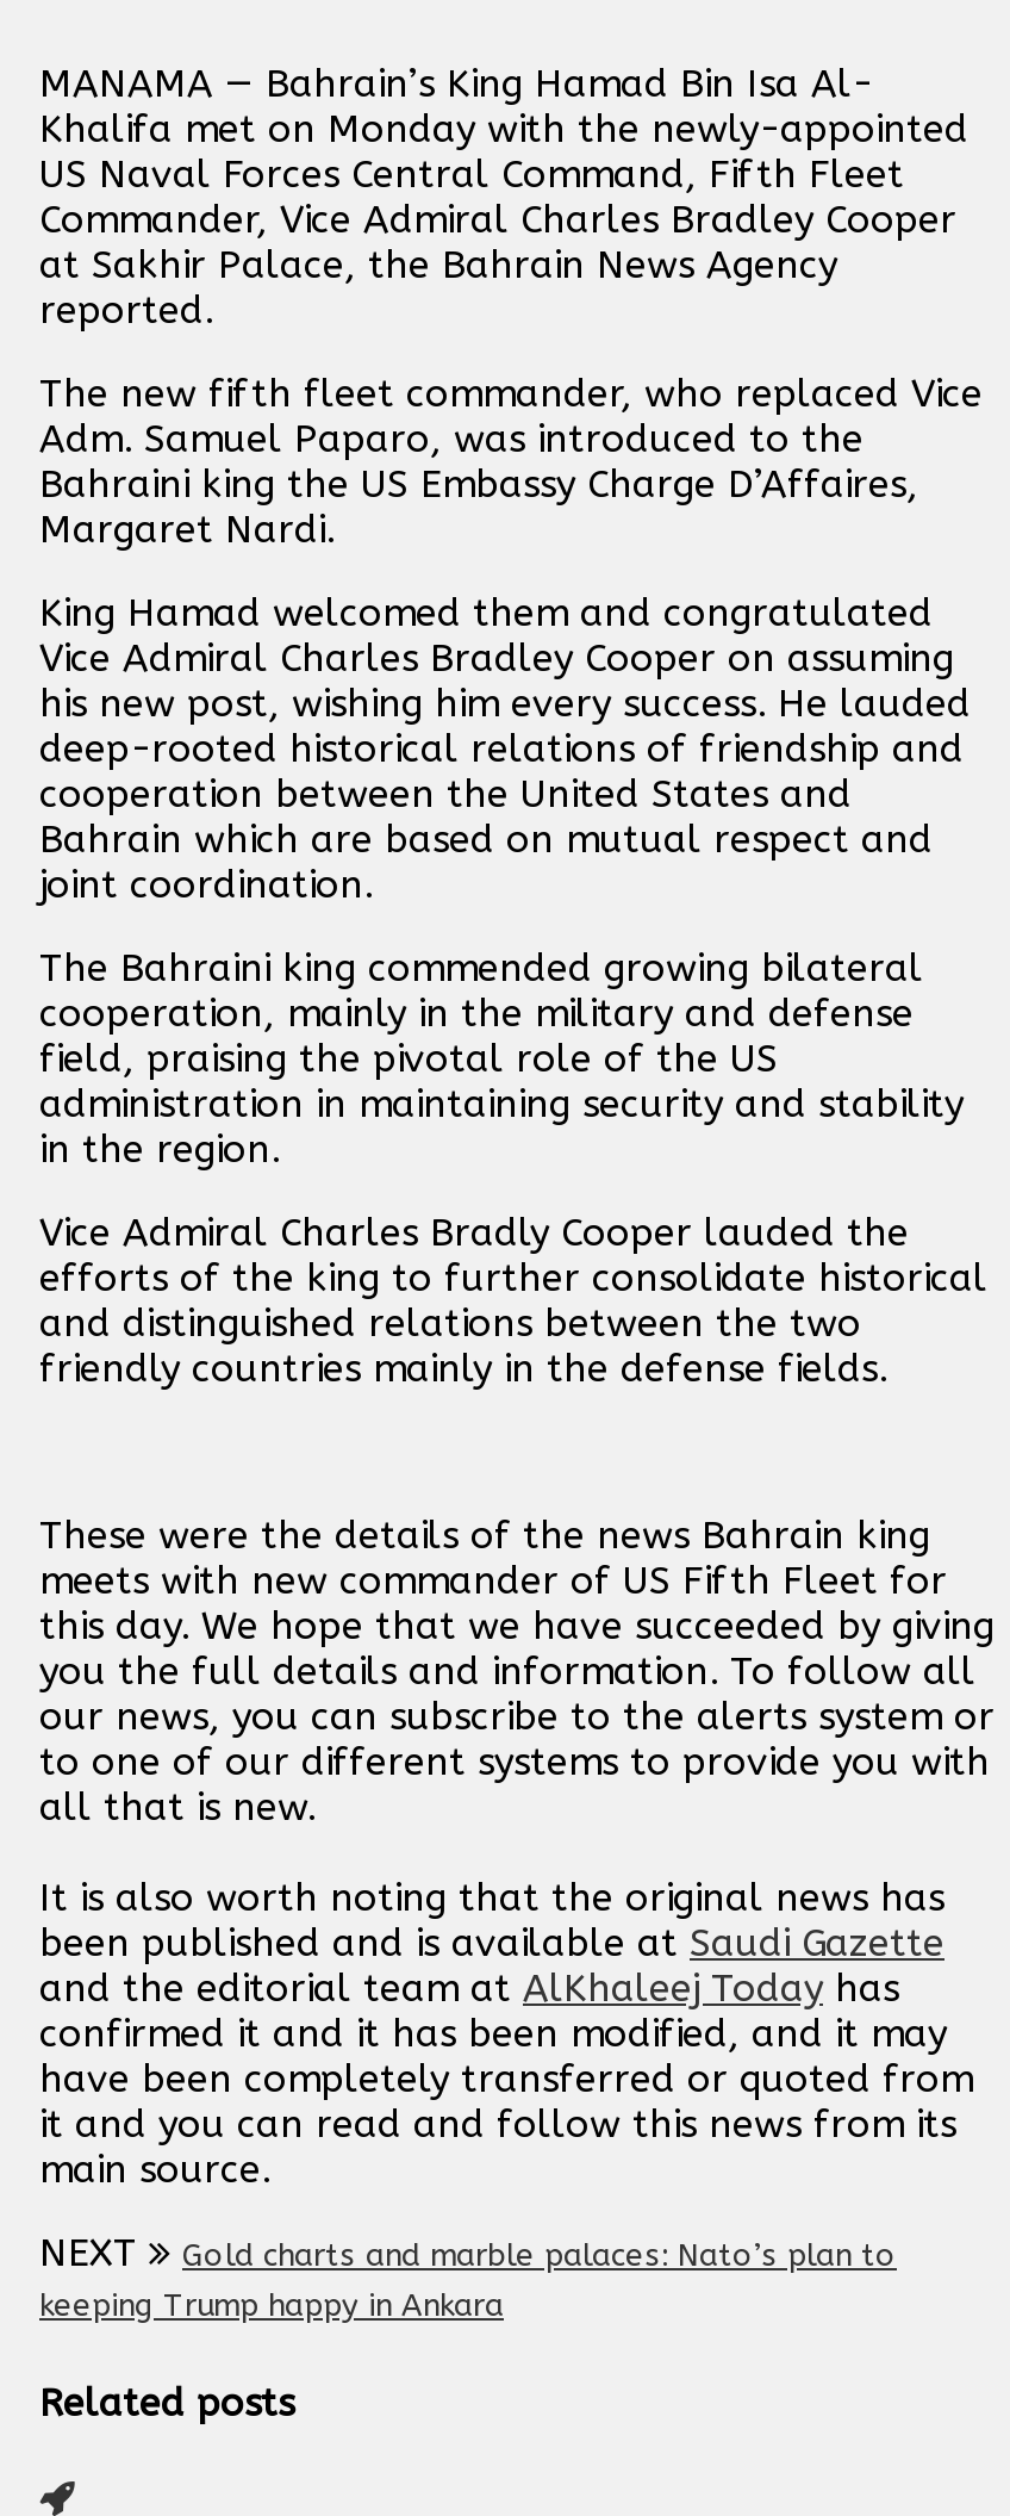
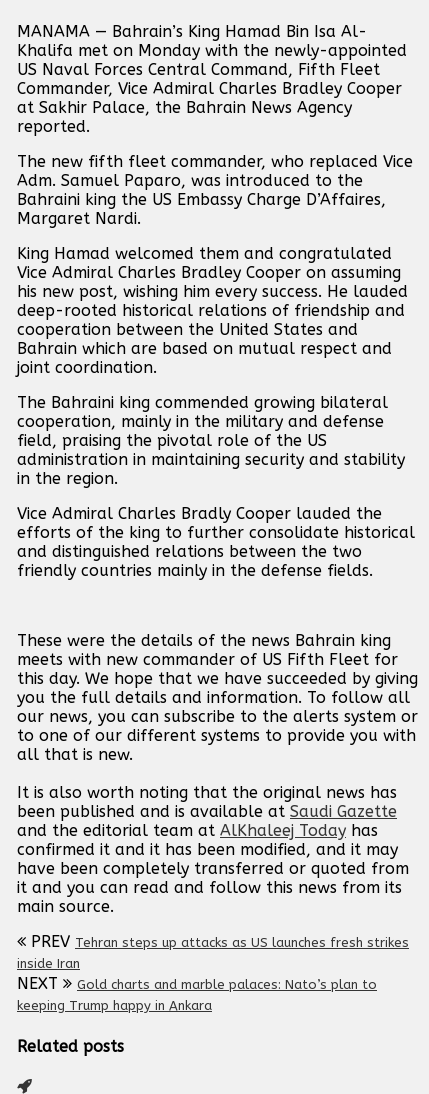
+ PREV Tehran steps up attacks as US launches fresh strikes
+ inside Iran
